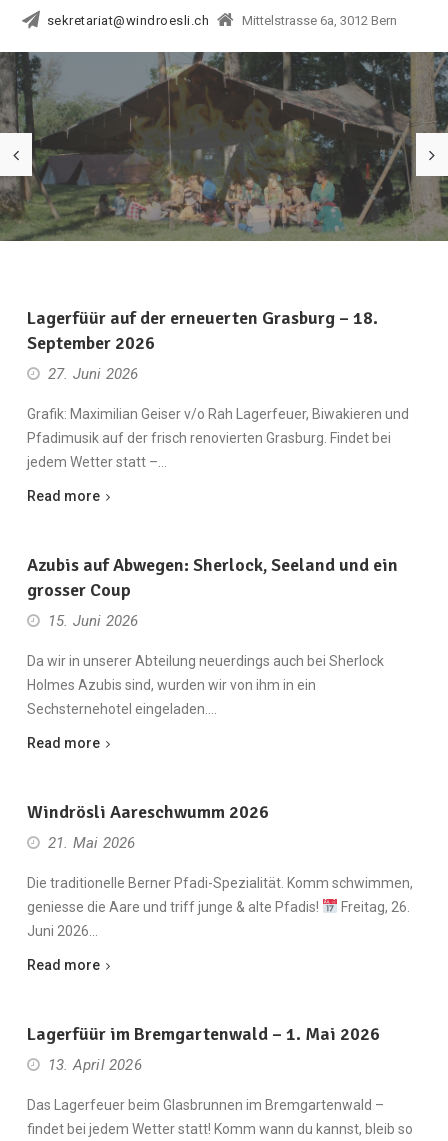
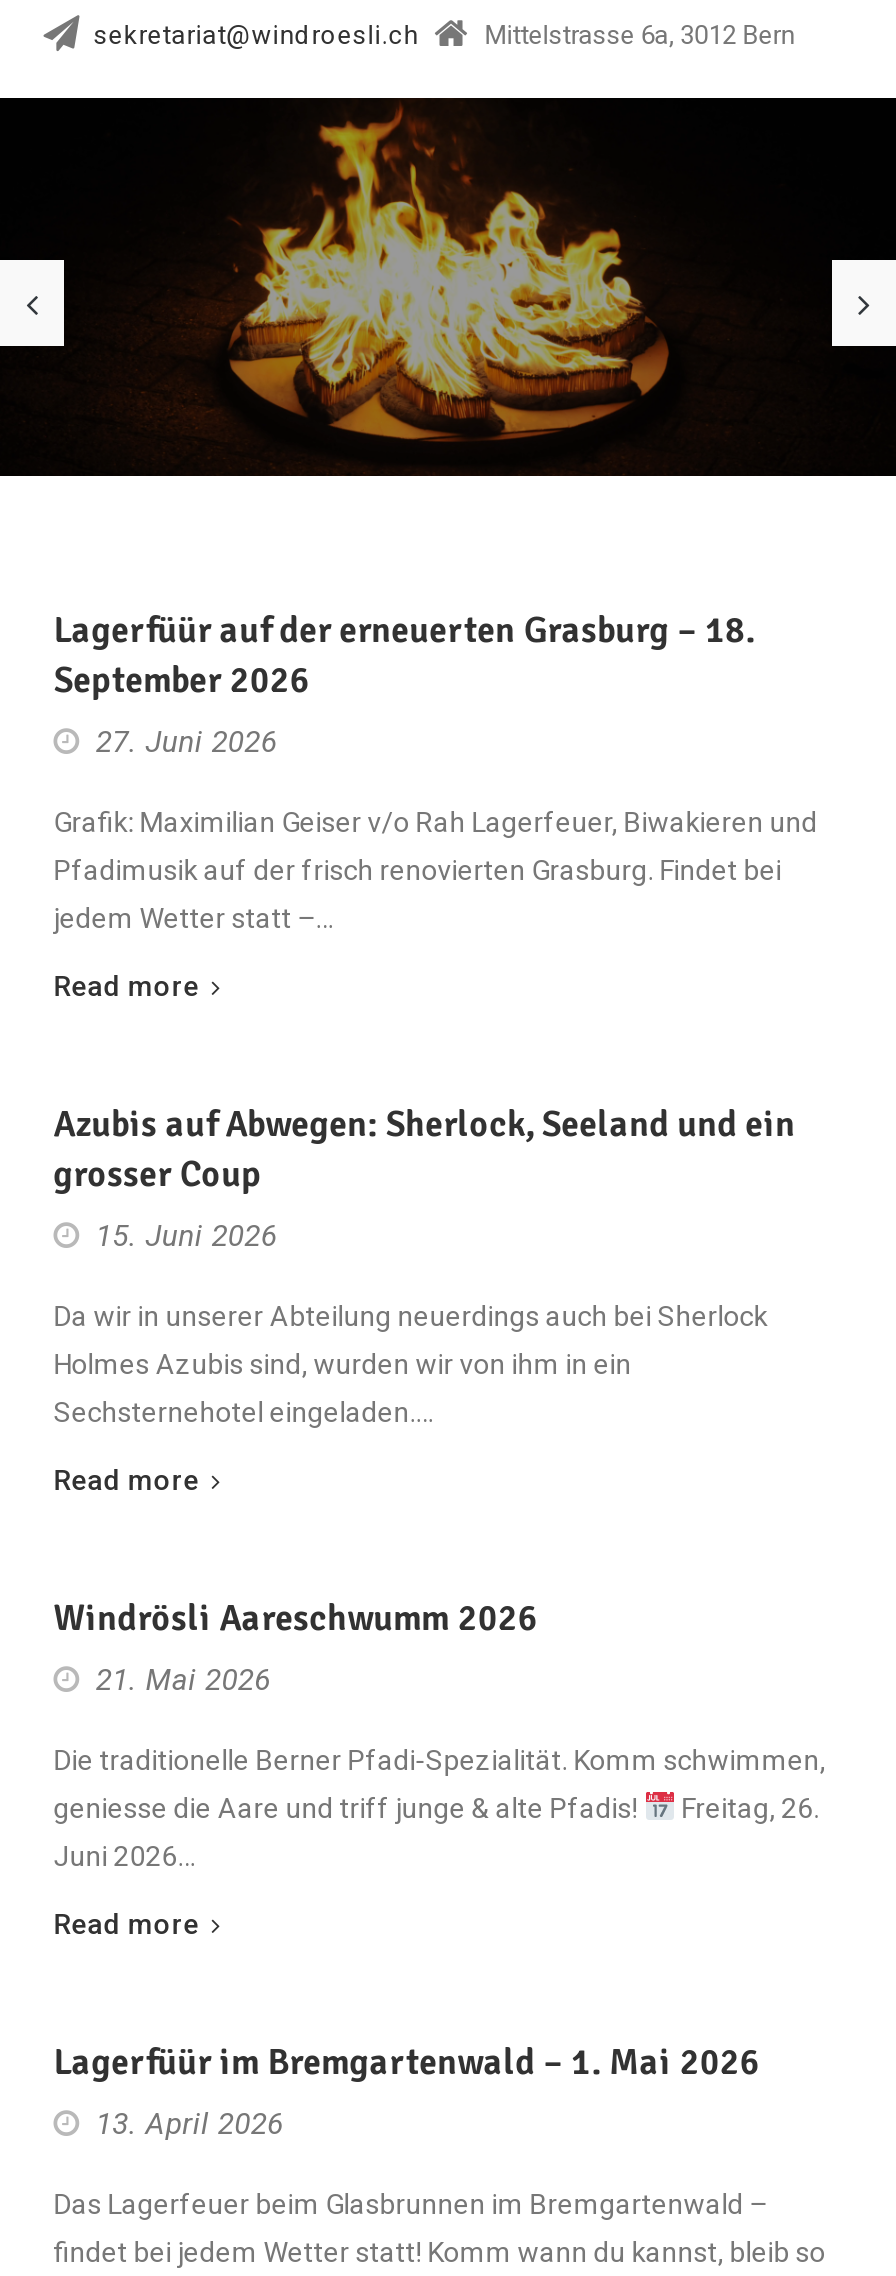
- [image]
+ [image]
